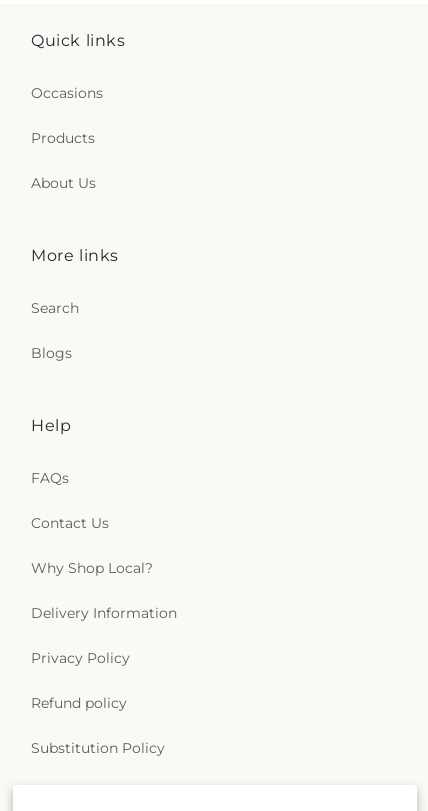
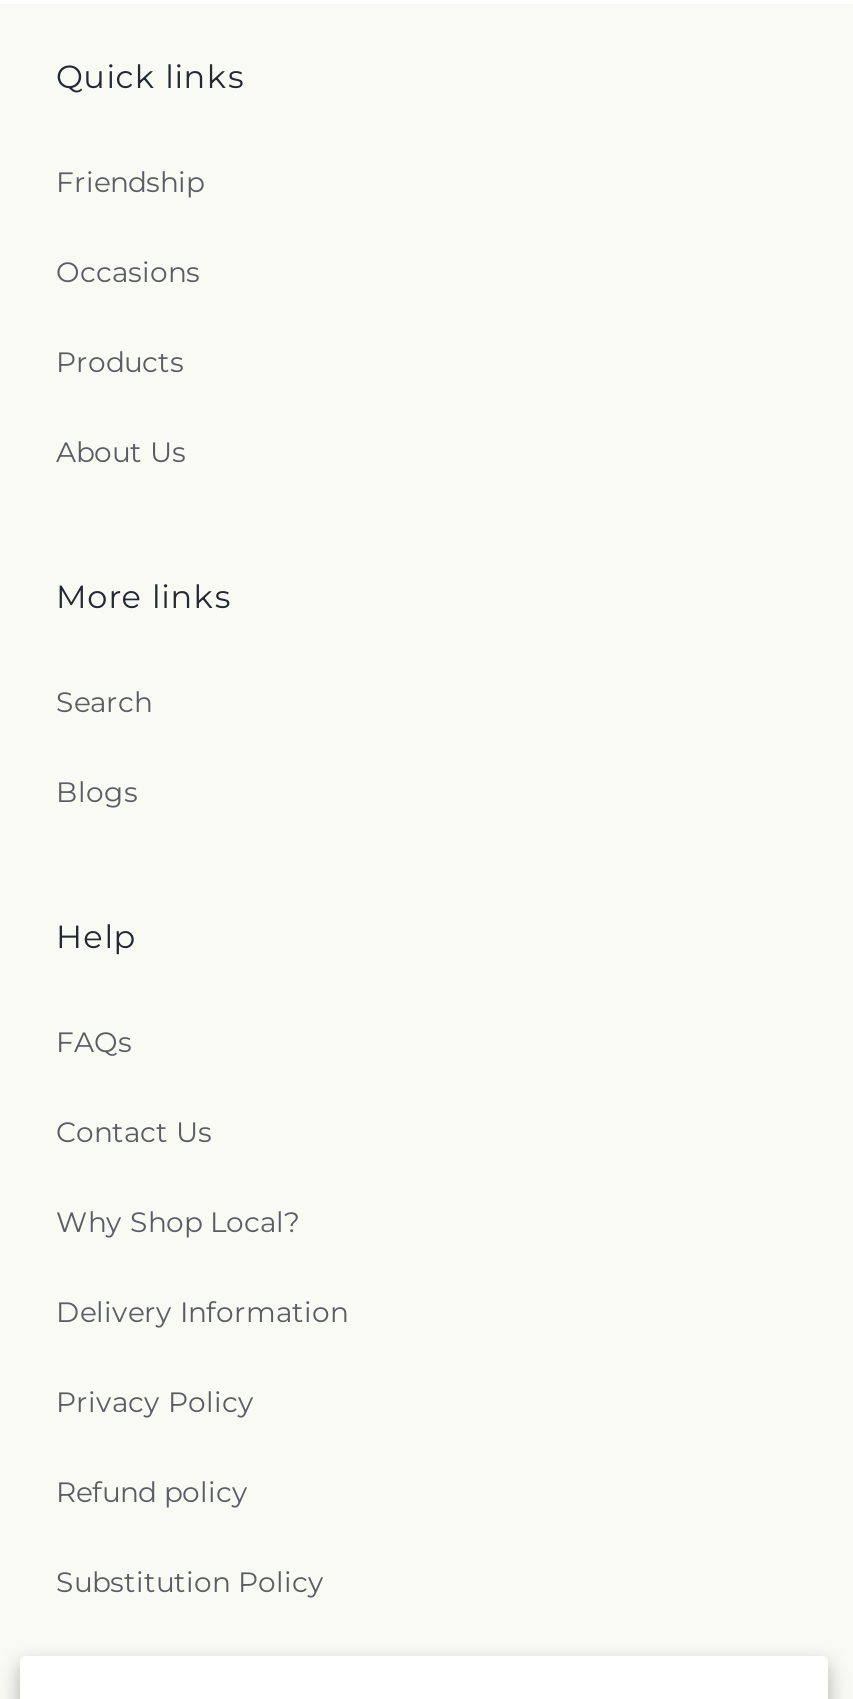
+ Friendship
